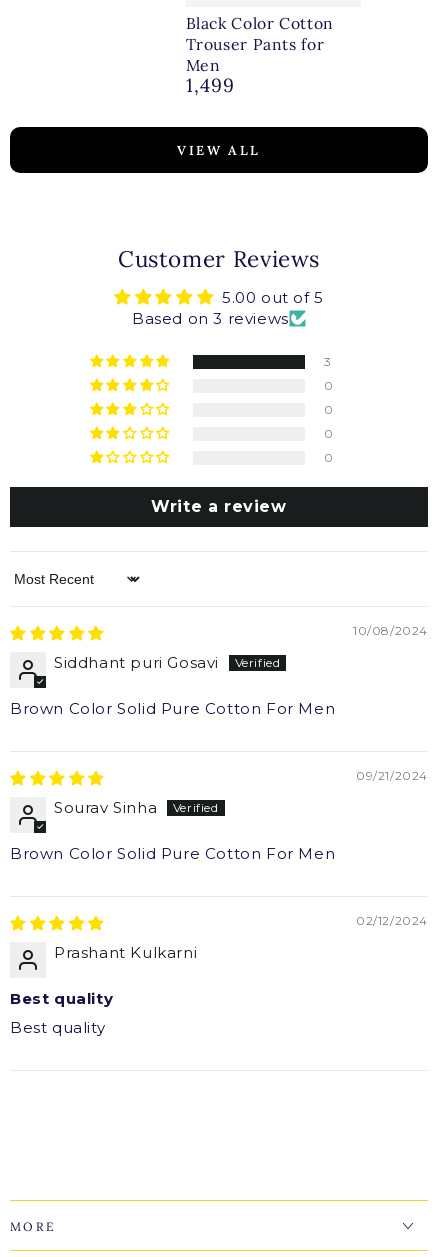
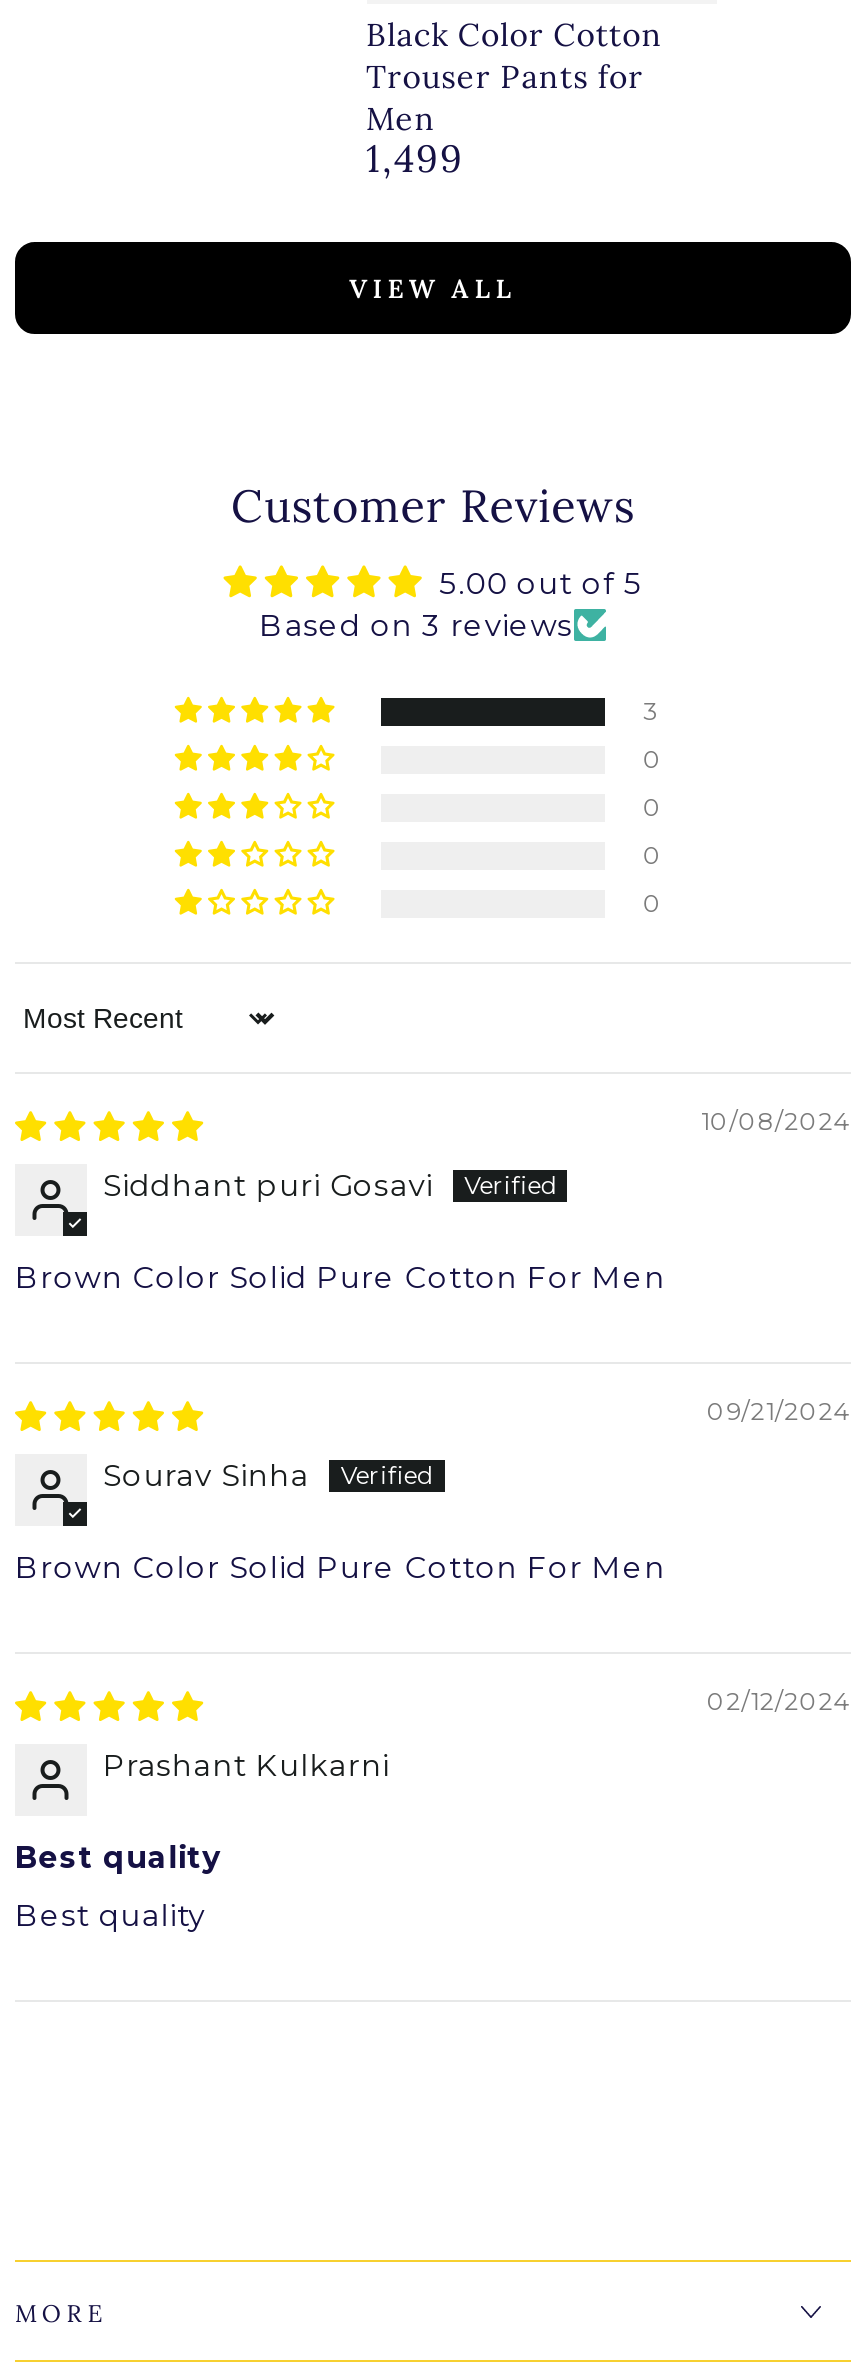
- Write a review
